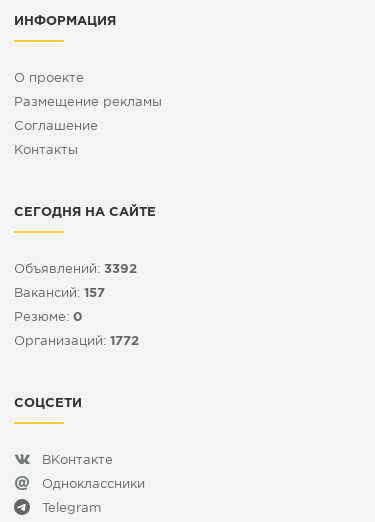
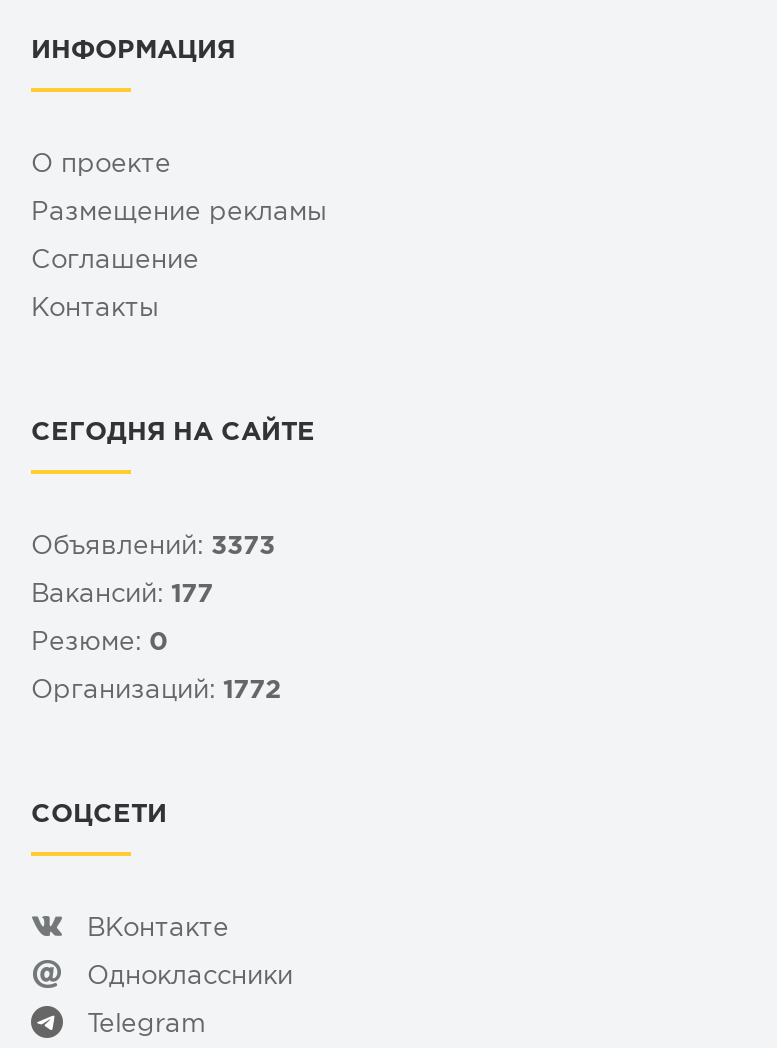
- Объявлений: 3392
+ Объявлений: 3373

- Вакансий: 157
+ Вакансий: 177
